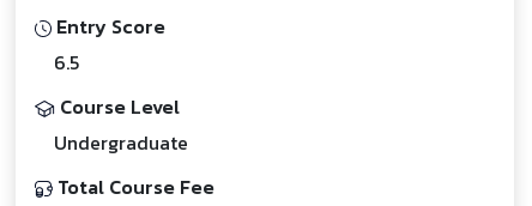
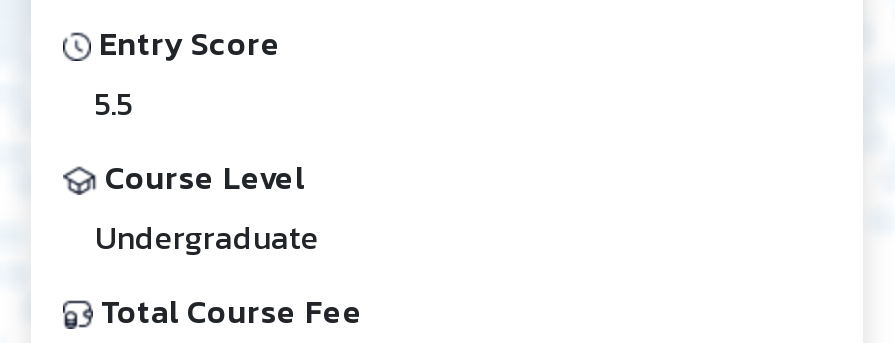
- 6.5
+ 5.5
